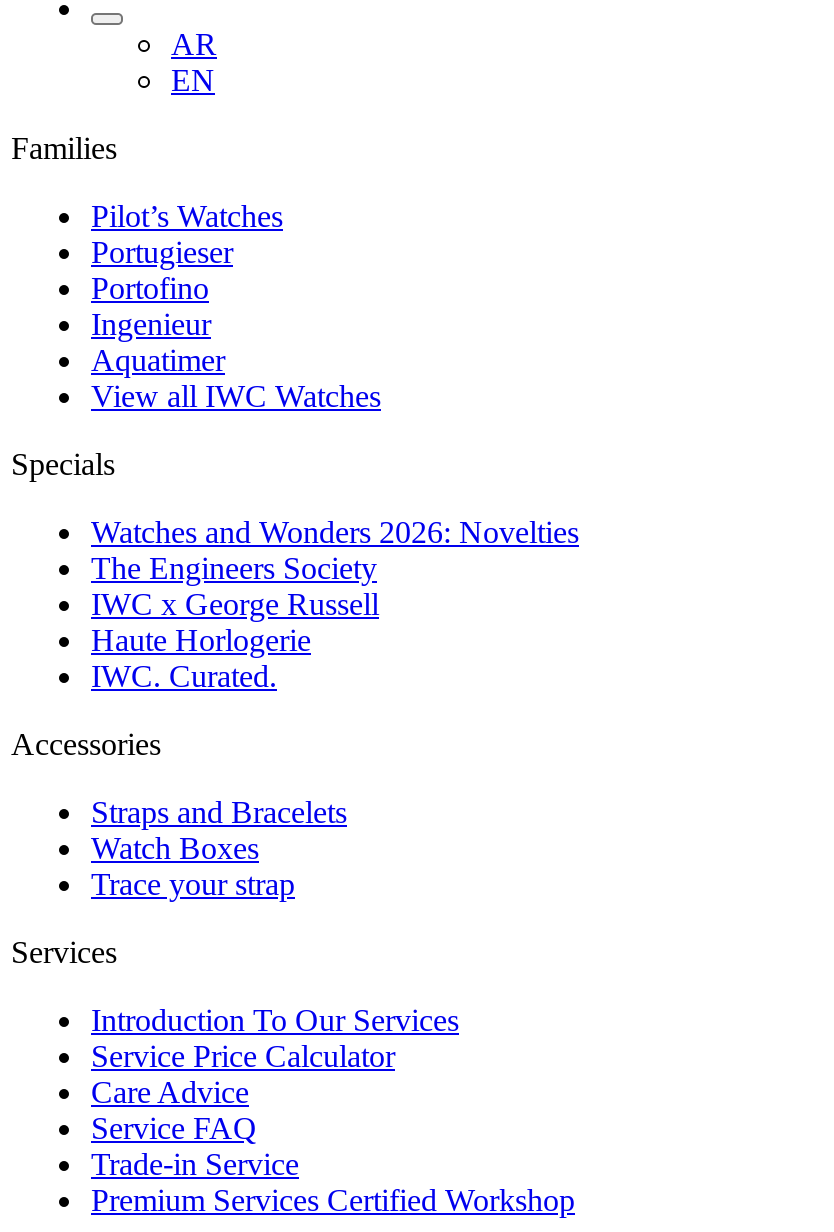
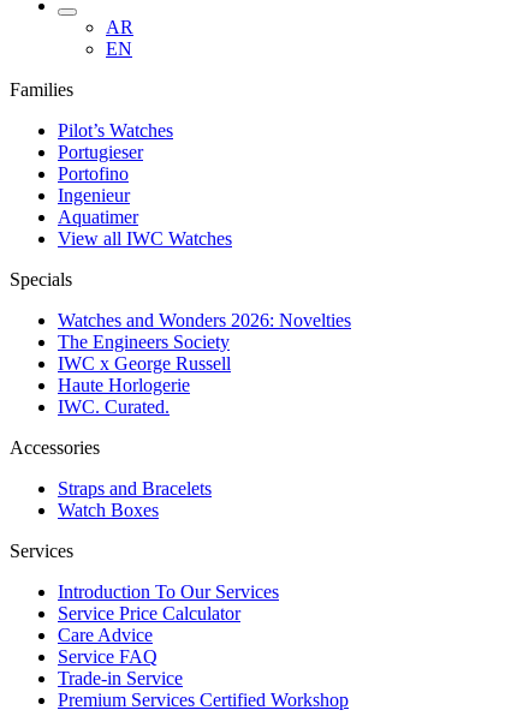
- Trace your strap
